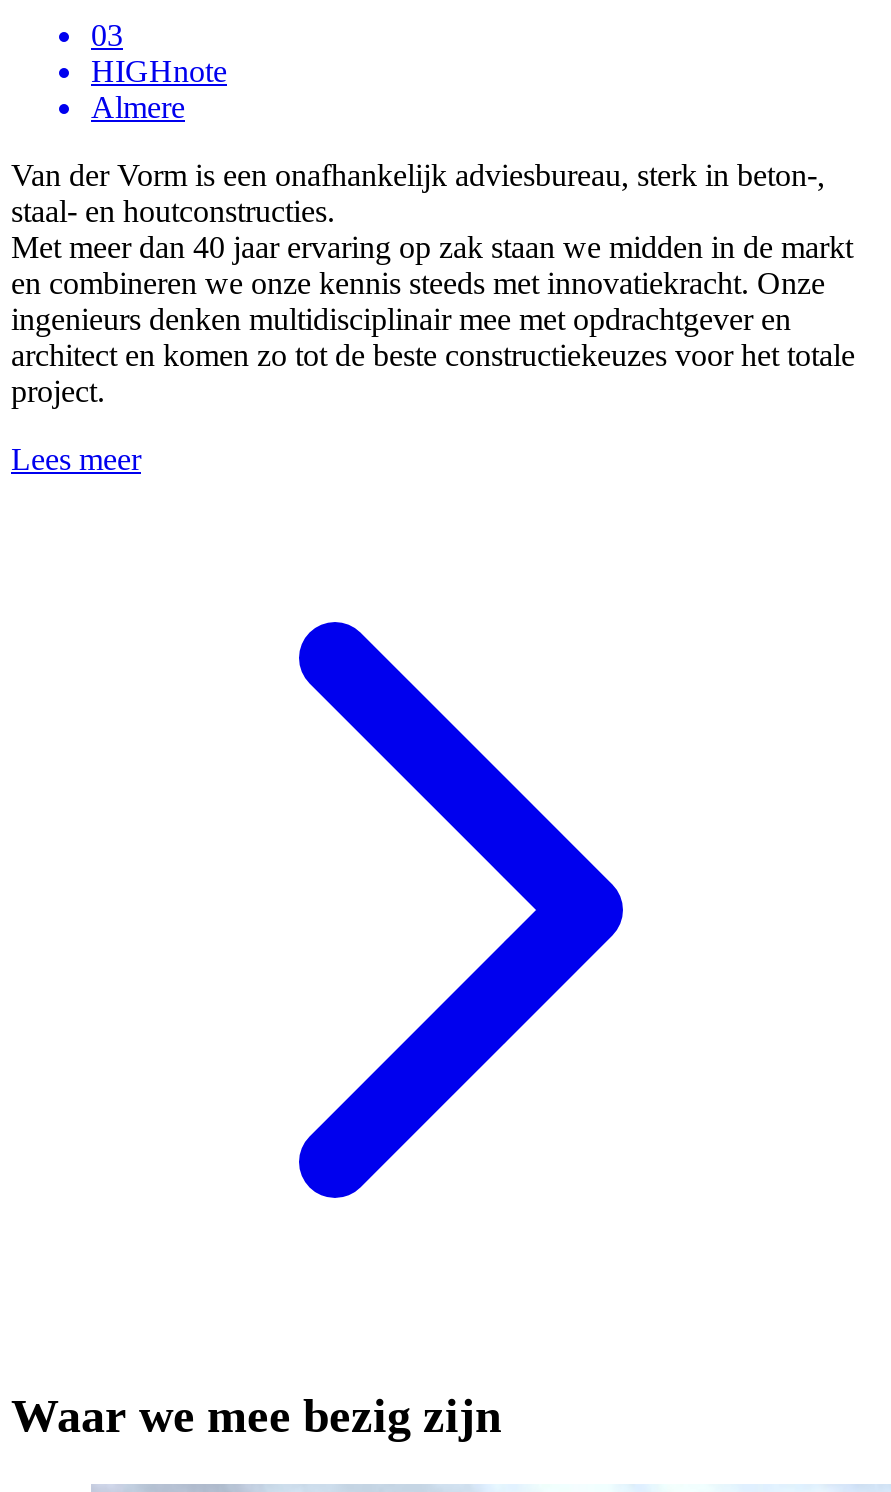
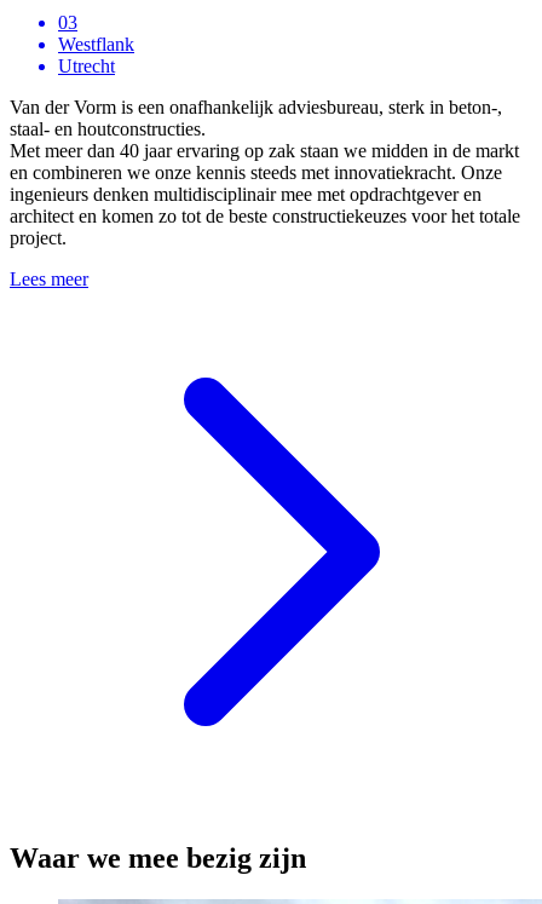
- HIGHnote
- Almere
+ Westflank
+ Utrecht
